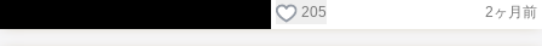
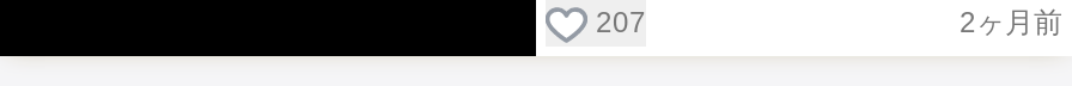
- 205
+ 207
